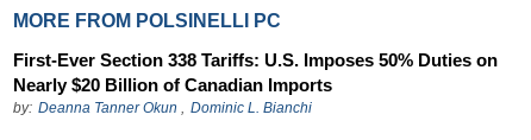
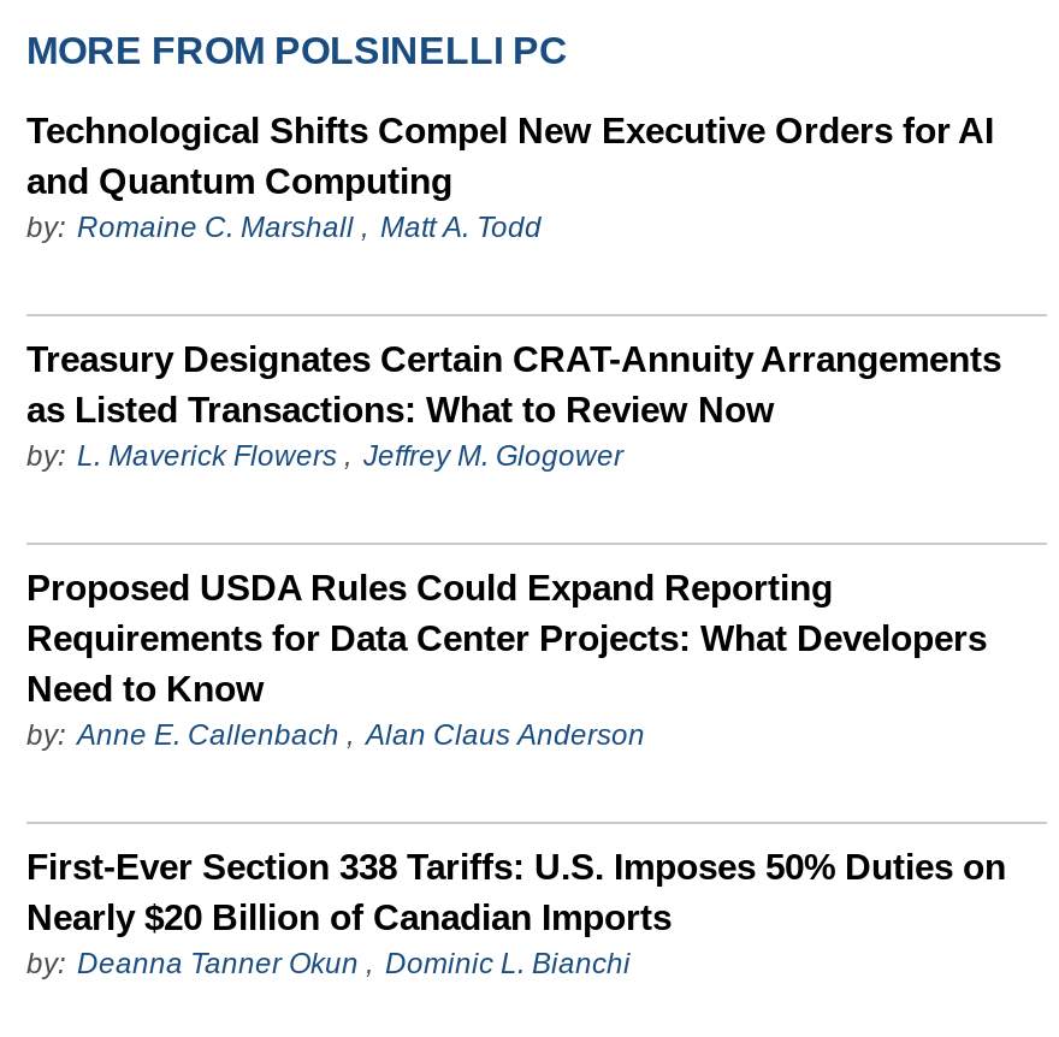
+ Technological Shifts Compel New Executive Orders for AI
+ and Quantum Computing
+ by: Romaine C. Marshall, Matt A. Todd
+ Treasury Designates Certain CRAT-Annuity Arrangements
+ as Listed Transactions: What to Review Now
+ by: L. Maverick Flowers, Jeffrey M. Glogower
+ Proposed USDA Rules Could Expand Reporting
+ Requirements for Data Center Projects: What Developers
+ Need to Know
+ by: Anne E. Callenbach, Alan Claus Anderson
